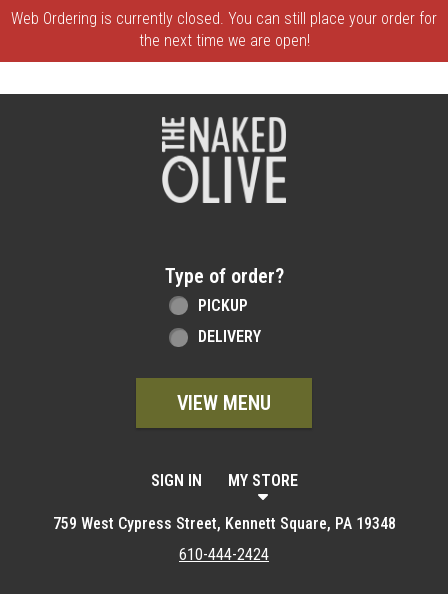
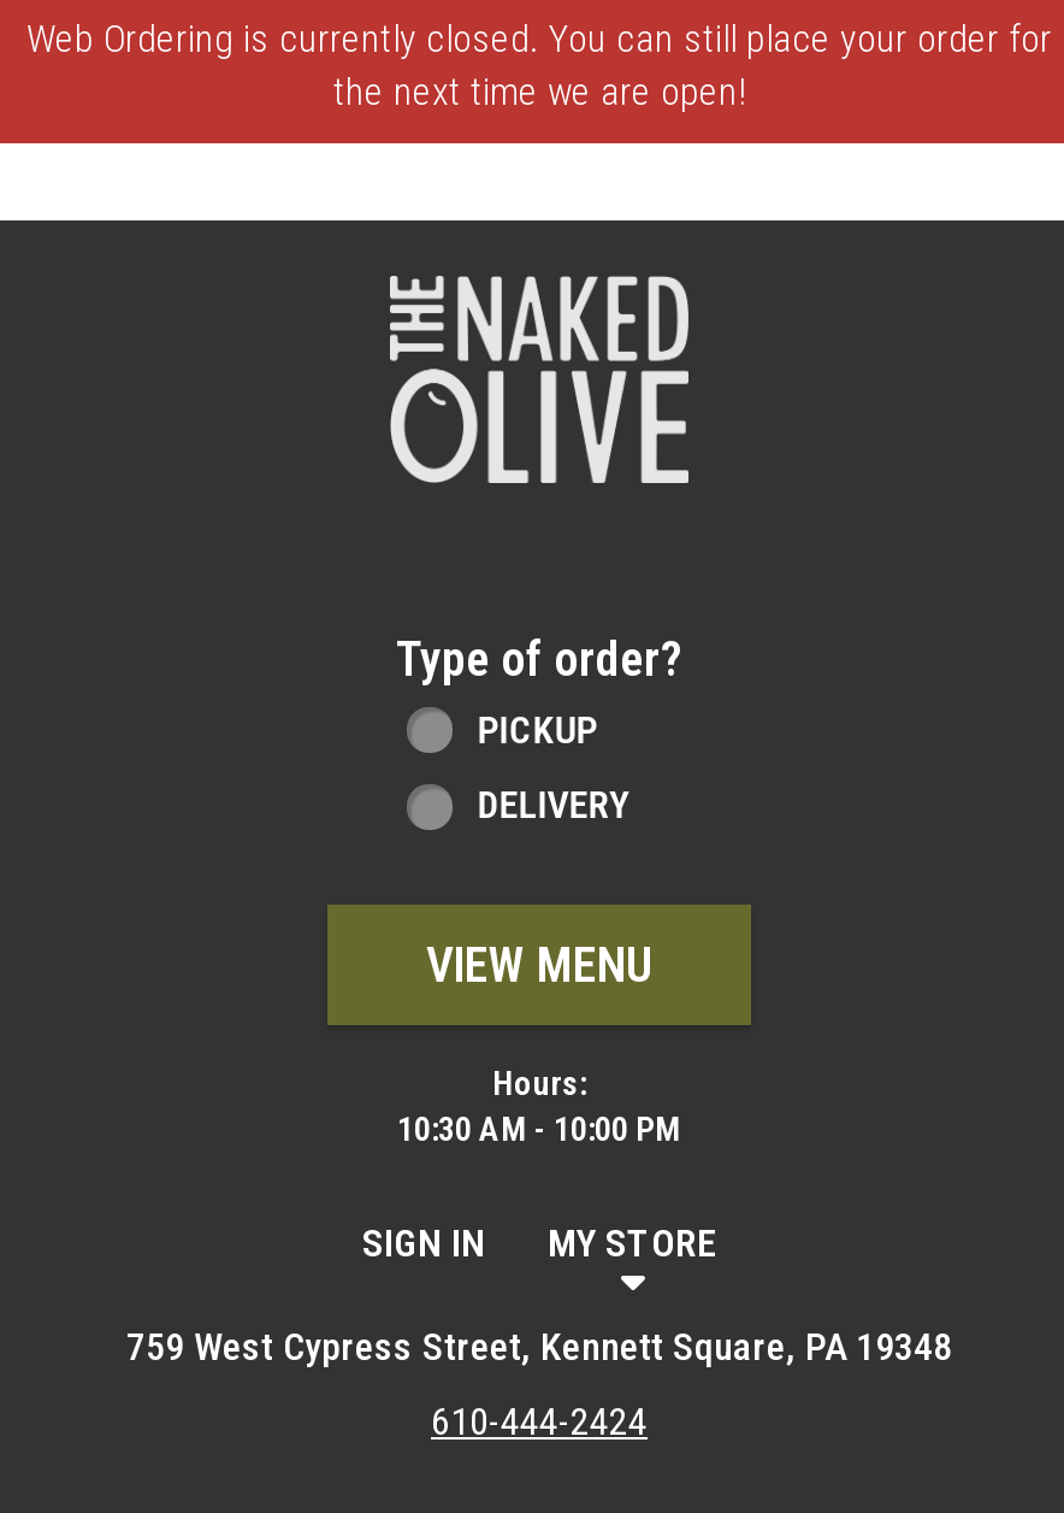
+ Hours:
+ 10:30 AM - 10:00 PM
